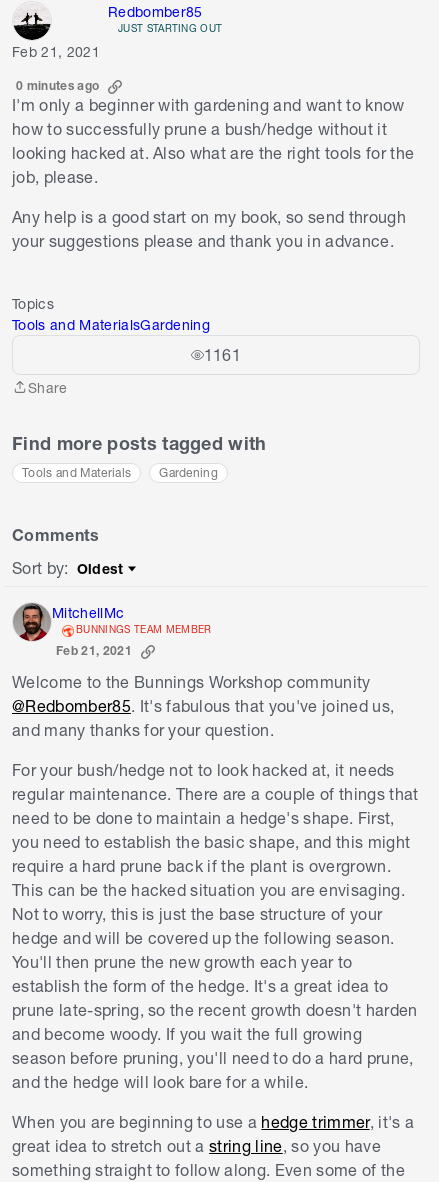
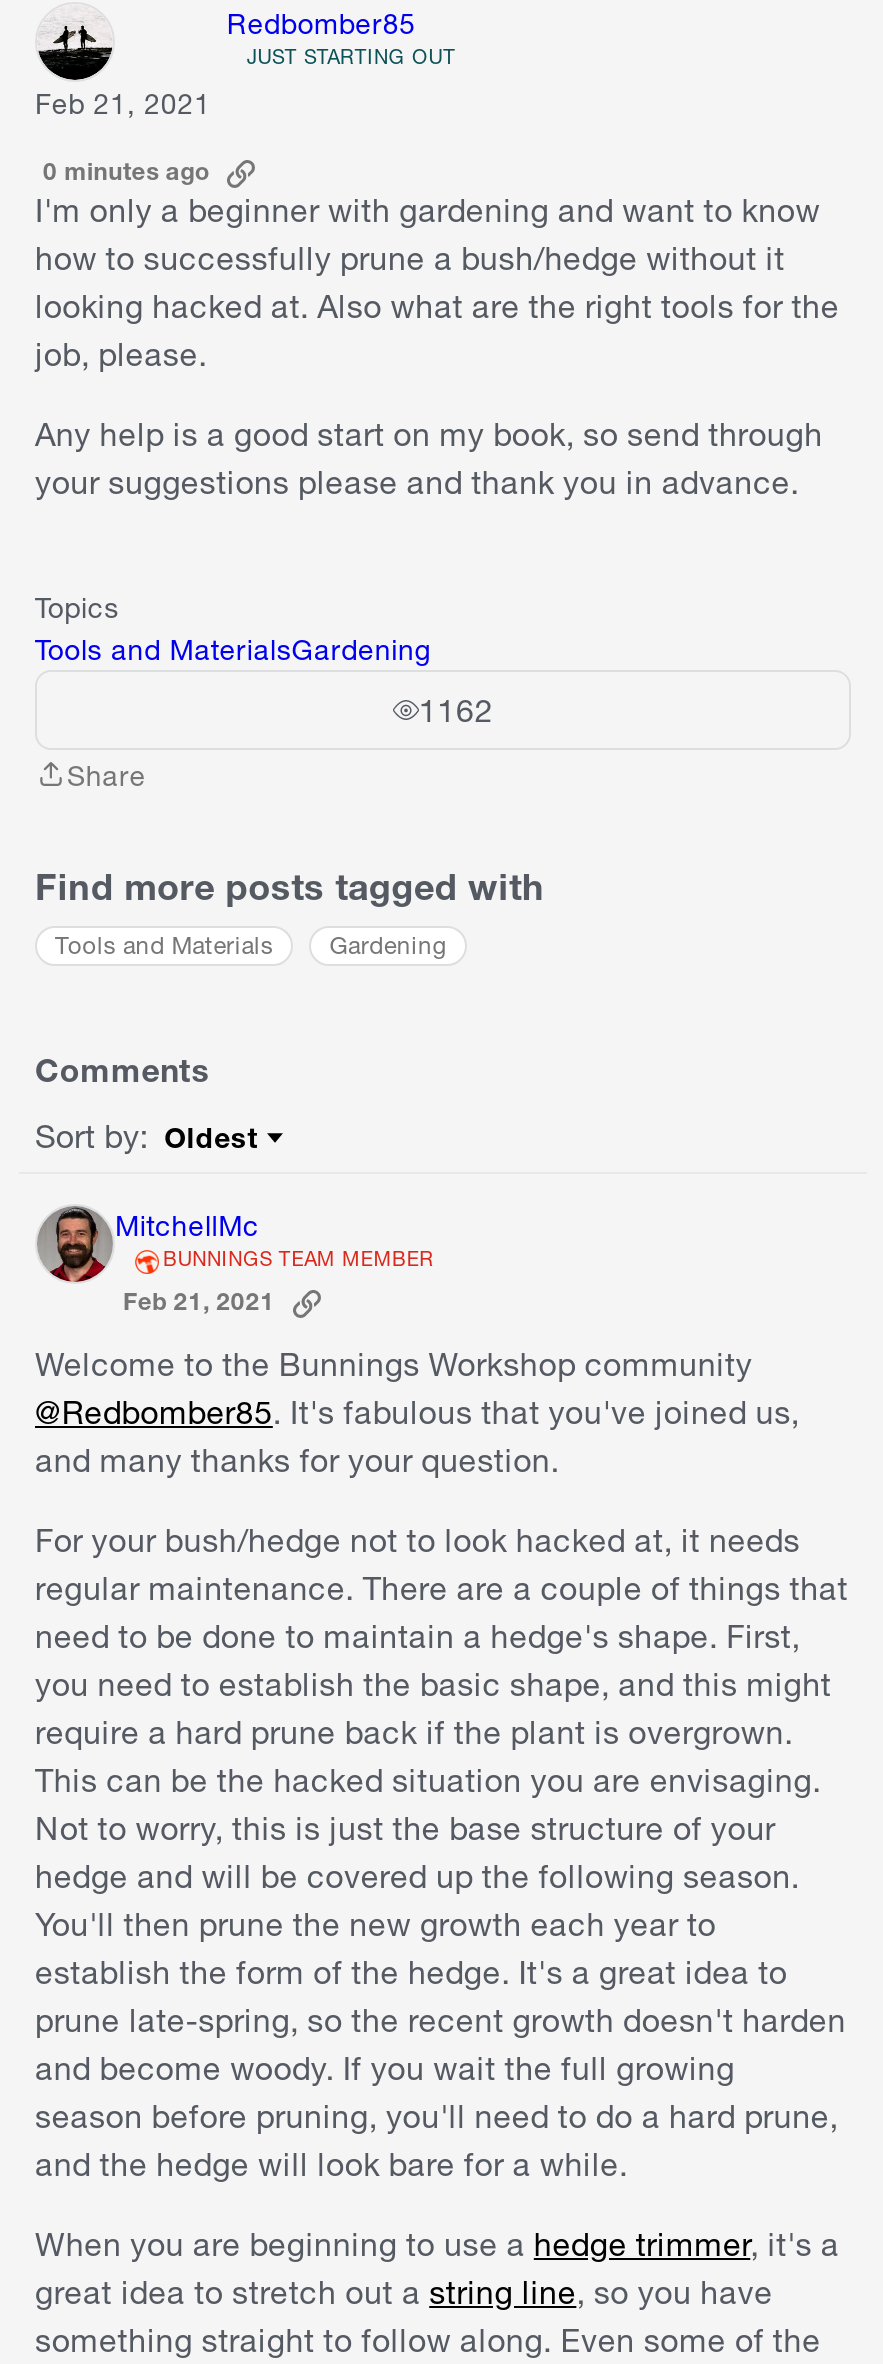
- 1161
+ 1162
